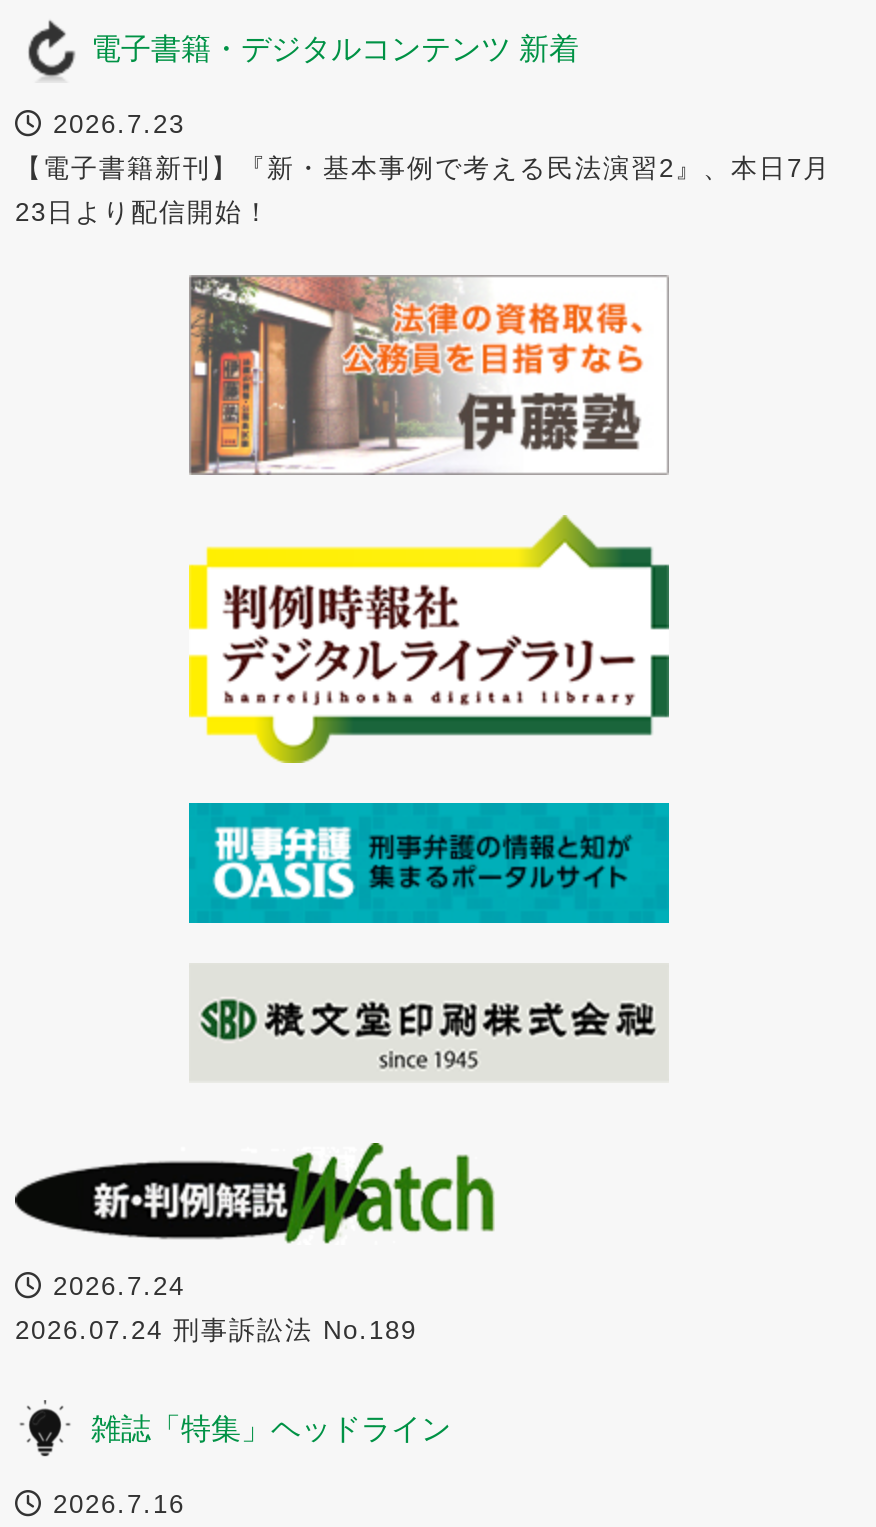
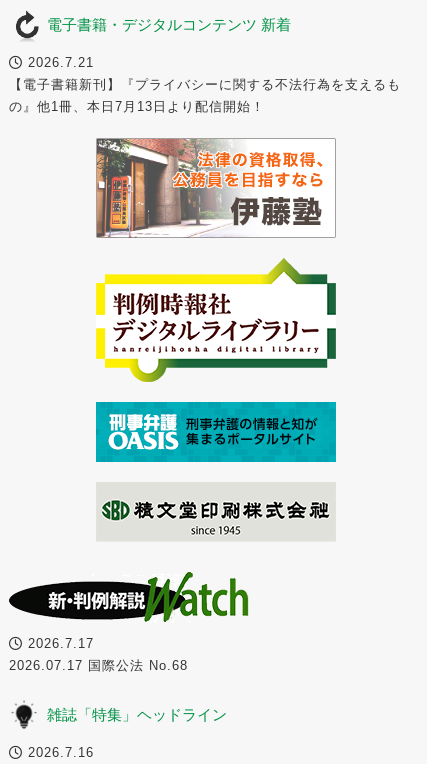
- 2026.7.23
+ 2026.7.21

- 【電子書籍新刊】『新・基本事例で考える民法演習2』、本日7月
+ 【電子書籍新刊】『プライバシーに関する不法行為を支えるも

- 23日より配信開始！
+ の』他1冊、本日7月13日より配信開始！

- 2026.7.24
+ 2026.7.17

- 2026.07.24 刑事訴訟法 No.189
+ 2026.07.17 国際公法 No.68
